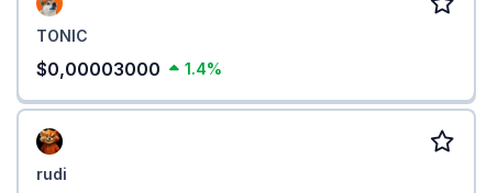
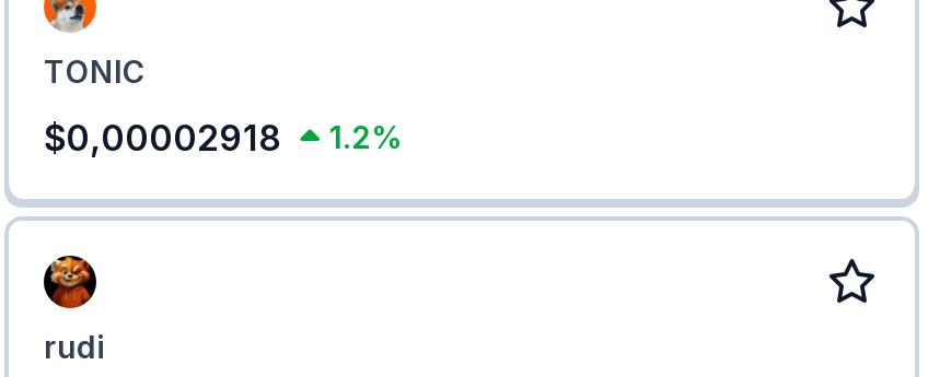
- $0,00003000
+ $0,00002918

- 1.4%
+ 1.2%
